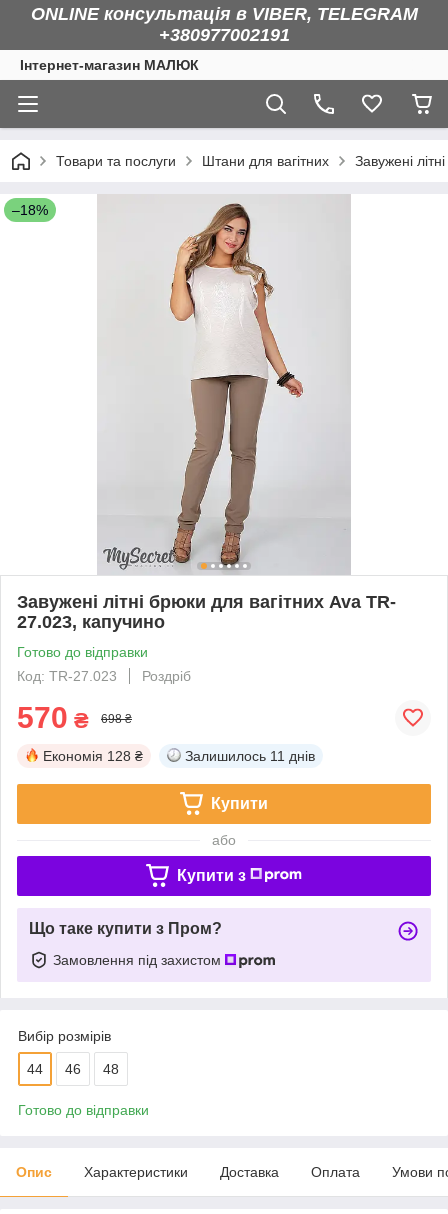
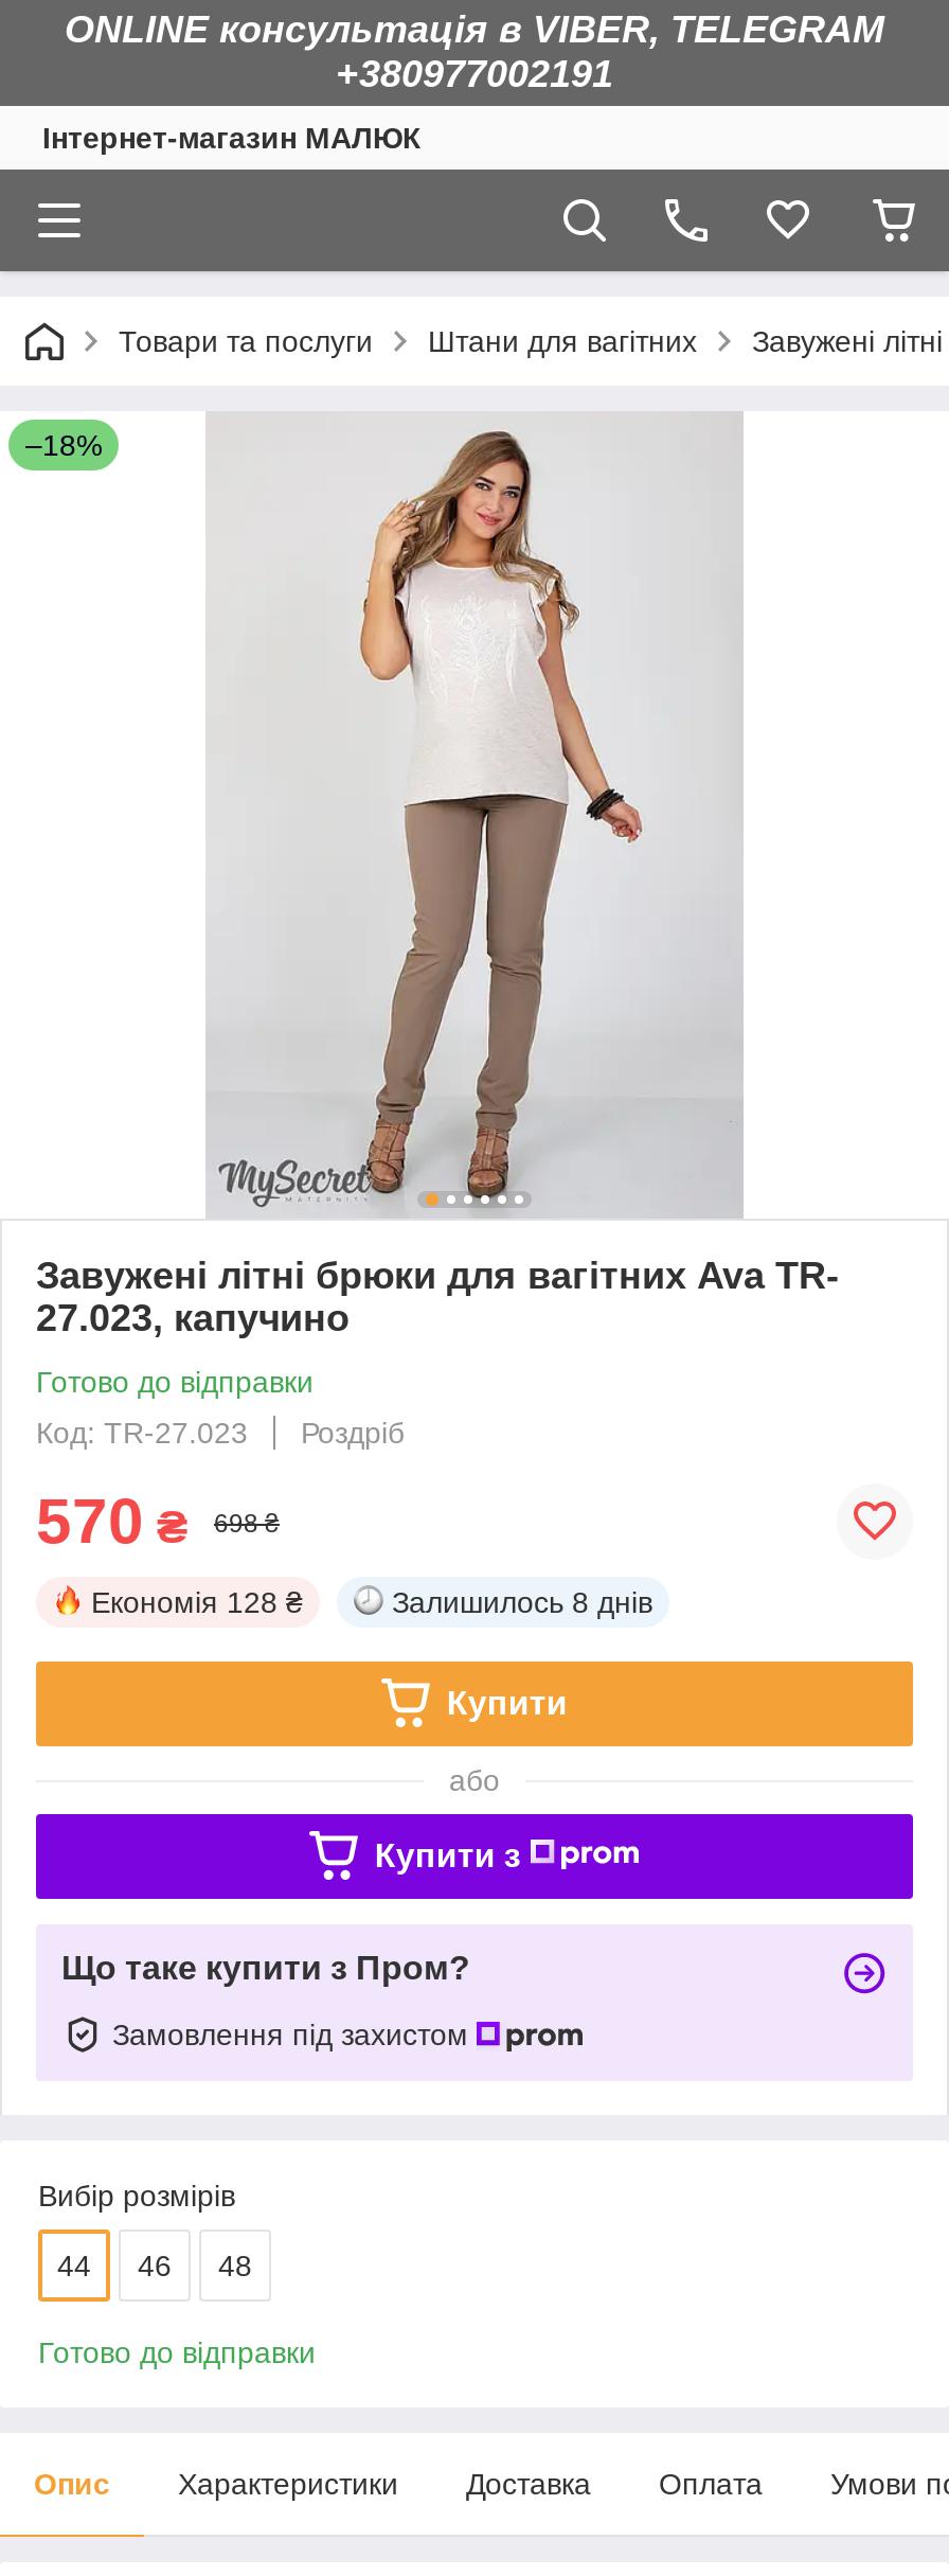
- Залишилось 11 днів
+ Залишилось 8 днів
